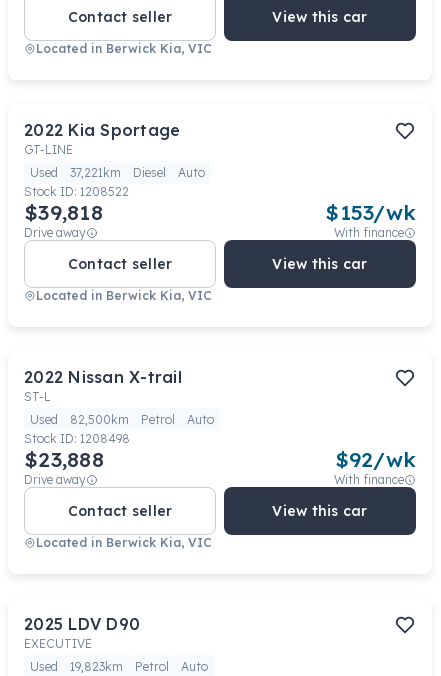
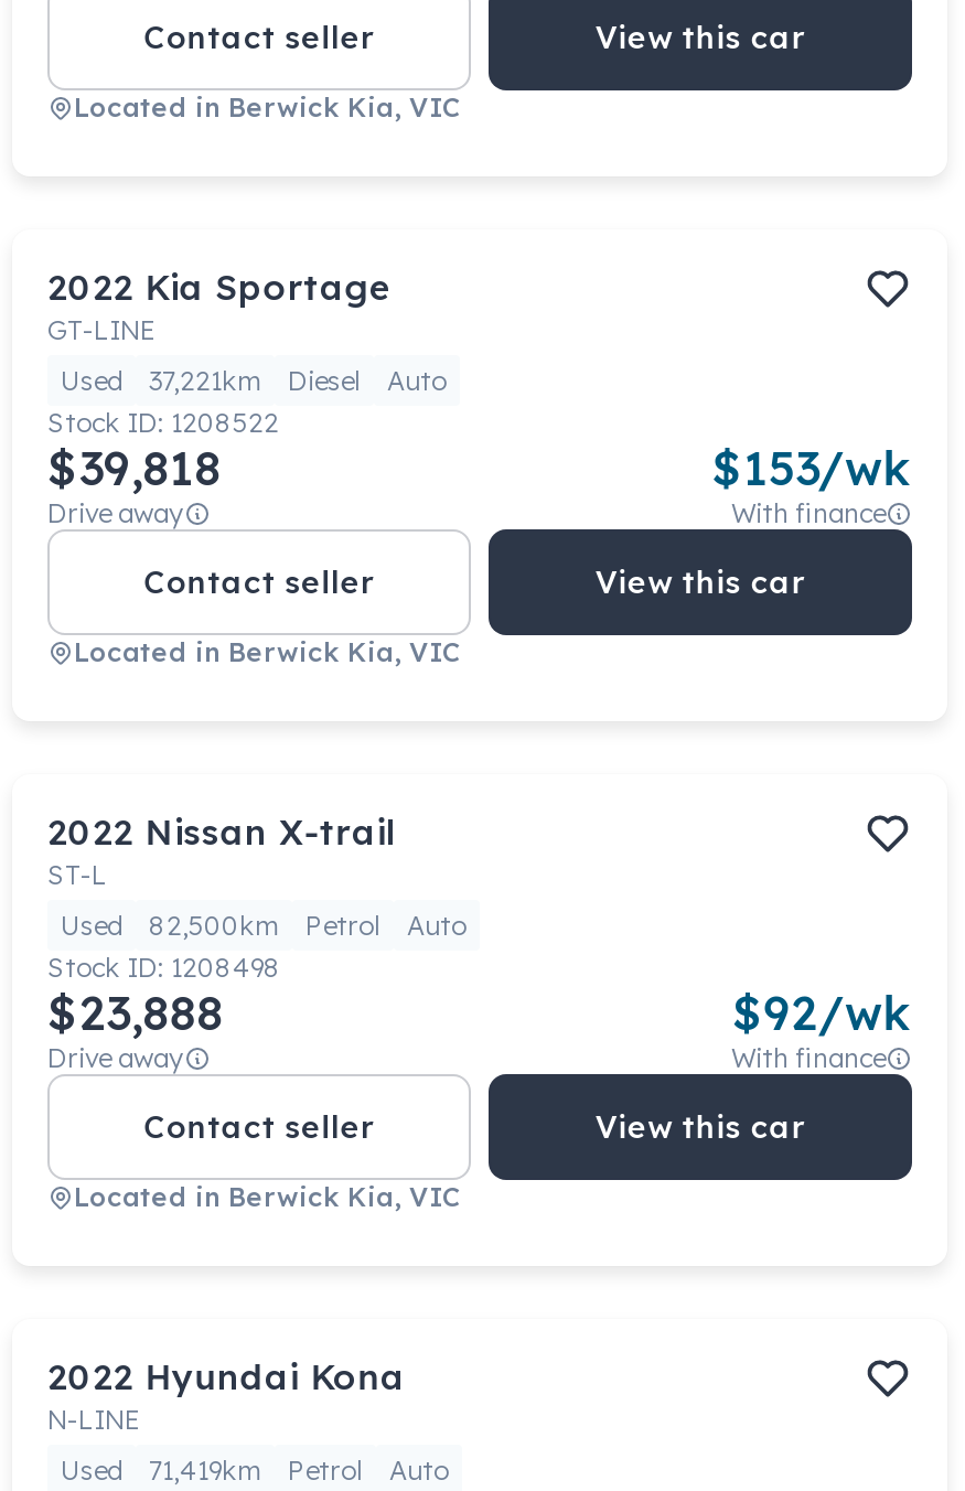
- 2025 LDV D90
- EXECUTIVE
+ 2022 Hyundai Kona
+ N-LINE

- Used 19,823km Petrol Auto
+ Used 71,419km Petrol Auto
